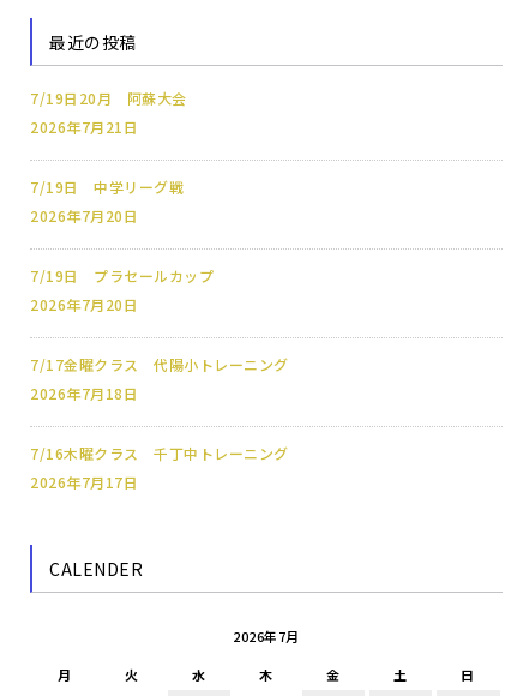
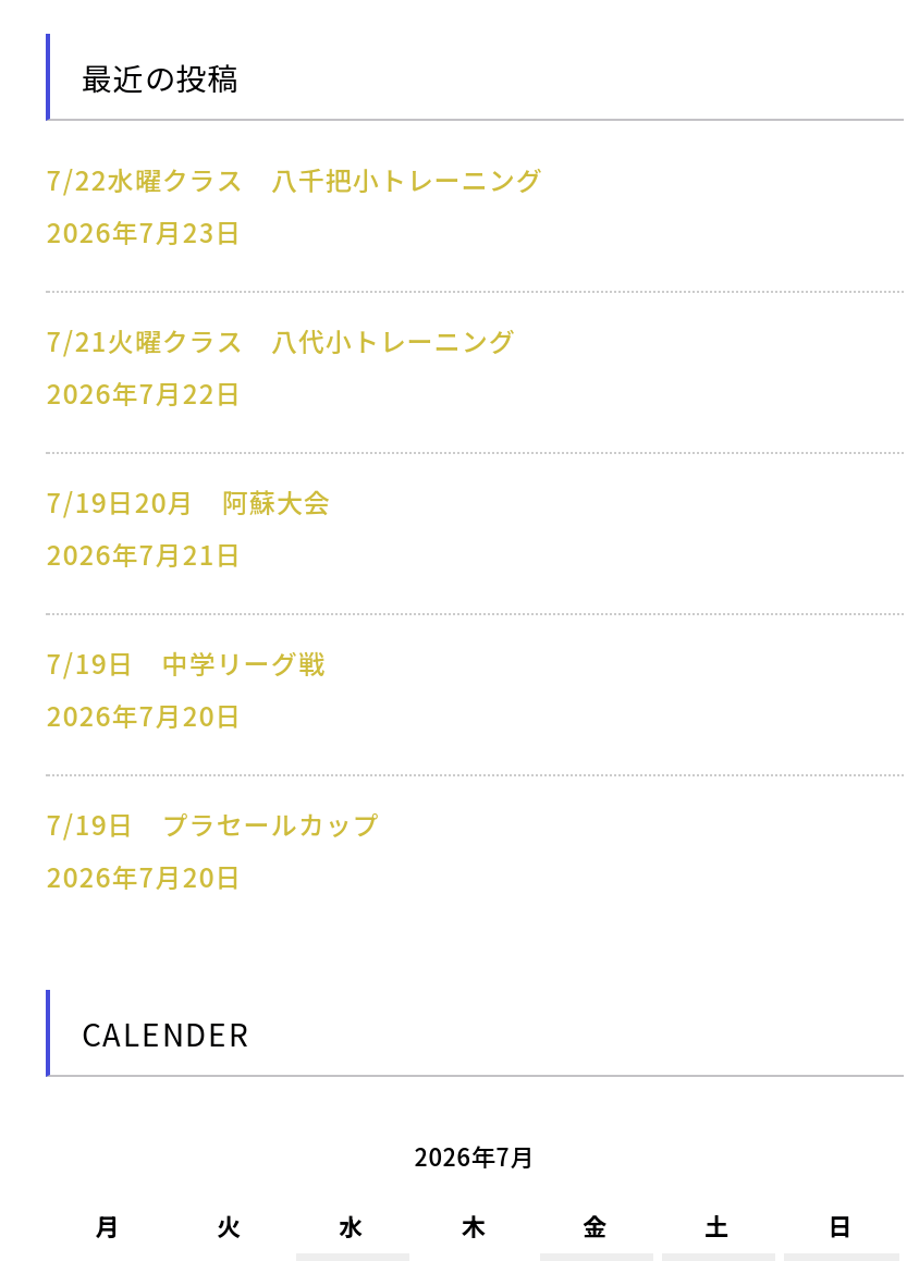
+ 7/22水曜クラス 八千把小トレーニング
+ 2026年7月23日
+ 7/21火曜クラス 八代小トレーニング
+ 2026年7月22日

moved down: 7/19日20月 阿蘇大会 | 2026年7月21日 | 7/19日 中学リーグ戦 | 2026年7月20日 | 7/19日 プラセールカップ | 2026年7月20日

- 7/17金曜クラス 代陽小トレーニング
- 2026年7月18日
- 7/16木曜クラス 千丁中トレーニング
- 2026年7月17日
